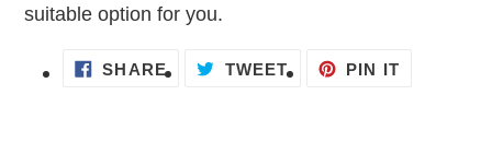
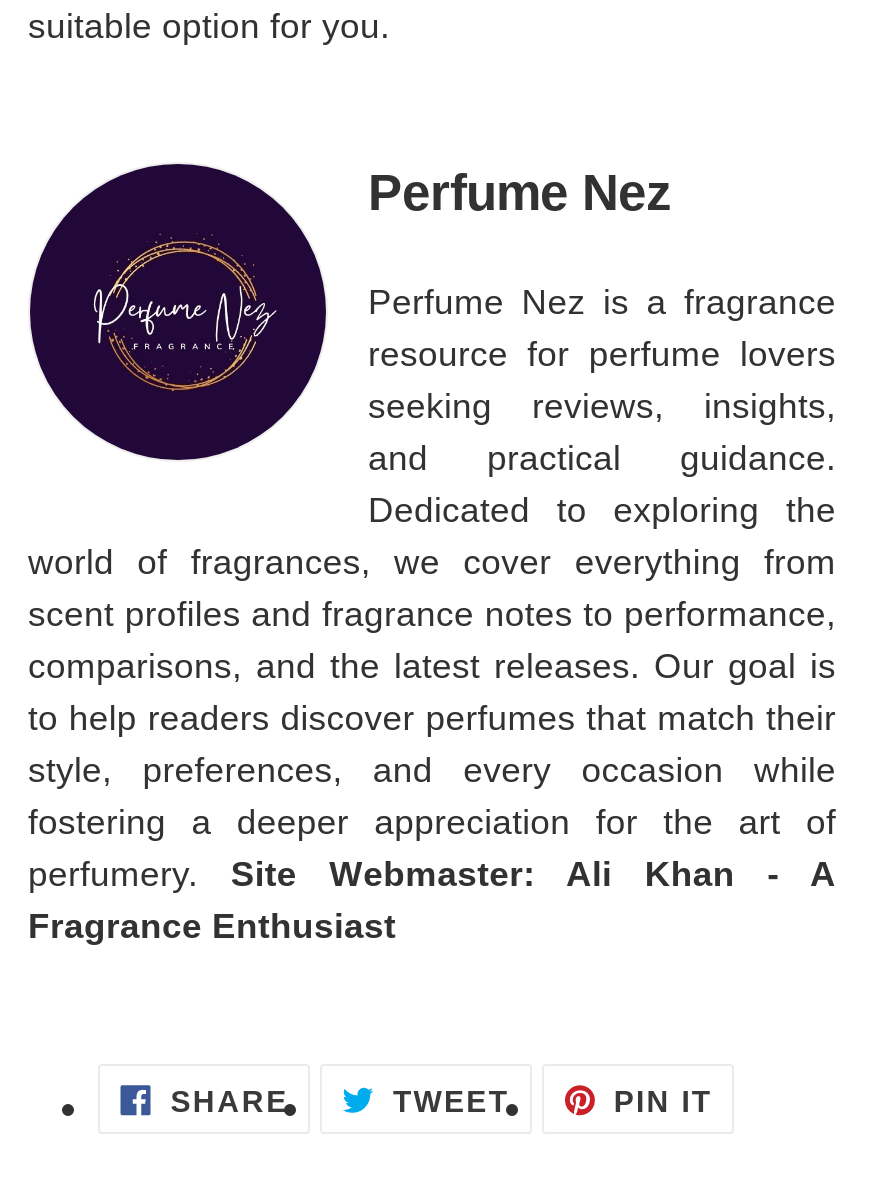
+ [image]
+ Perfume Nez
+ Perfume Nez is a fragrance
+ resource for perfume lovers
+ seeking reviews, insights,
+ and practical guidance.
+ Dedicated to exploring the
+ world of fragrances, we cover everything from
+ scent profiles and fragrance notes to performance,
+ comparisons, and the latest releases. Our goal is
+ to help readers discover perfumes that match their
+ style, preferences, and every occasion while
+ fostering a deeper appreciation for the art of
+ perfumery. Site Webmaster: Ali Khan - A
+ Fragrance Enthusiast
